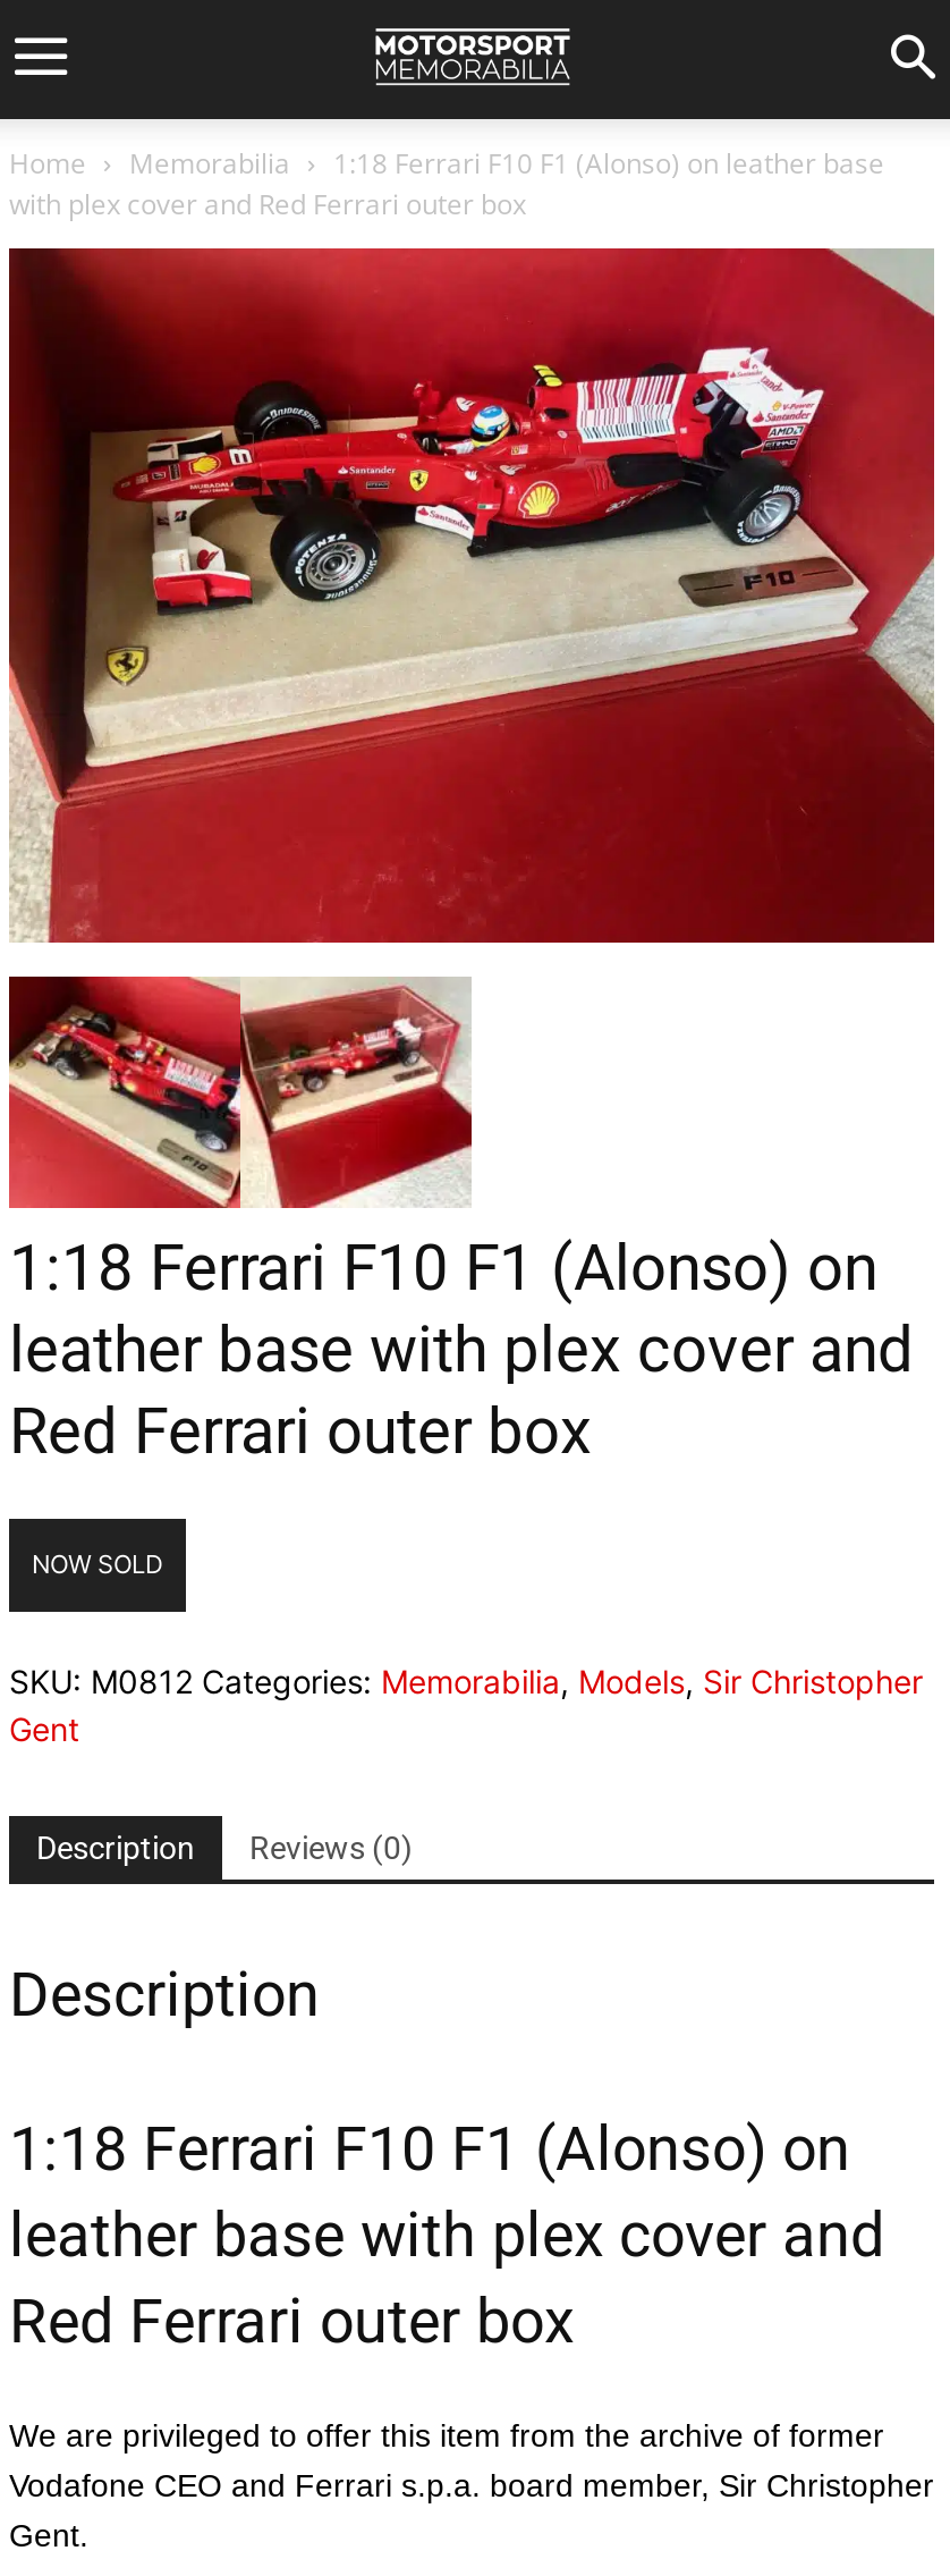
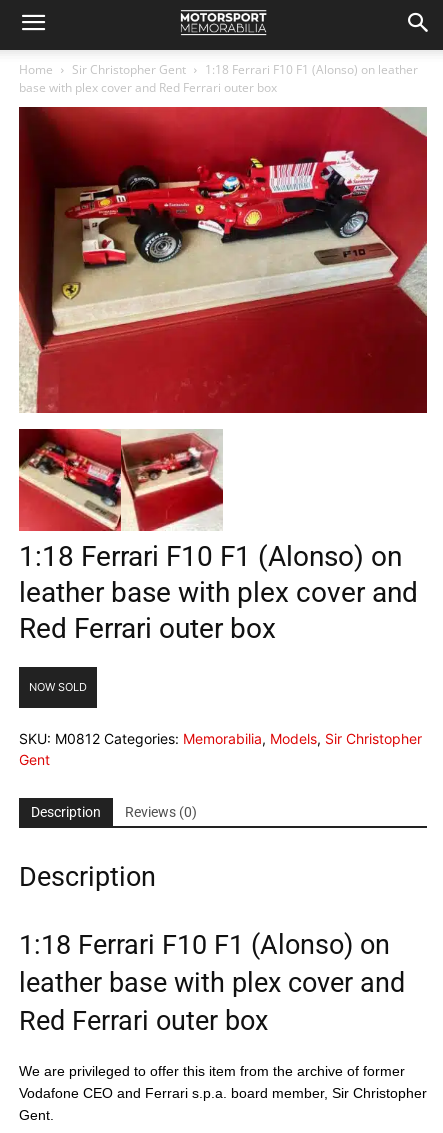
- Memorabilia
- 1:18 Ferrari F10 F1 (Alonso) on leather base
- with plex cover and Red Ferrari outer box
+ Sir Christopher Gent
+ 1:18 Ferrari F10 F1 (Alonso) on leather
+ base with plex cover and Red Ferrari outer box
